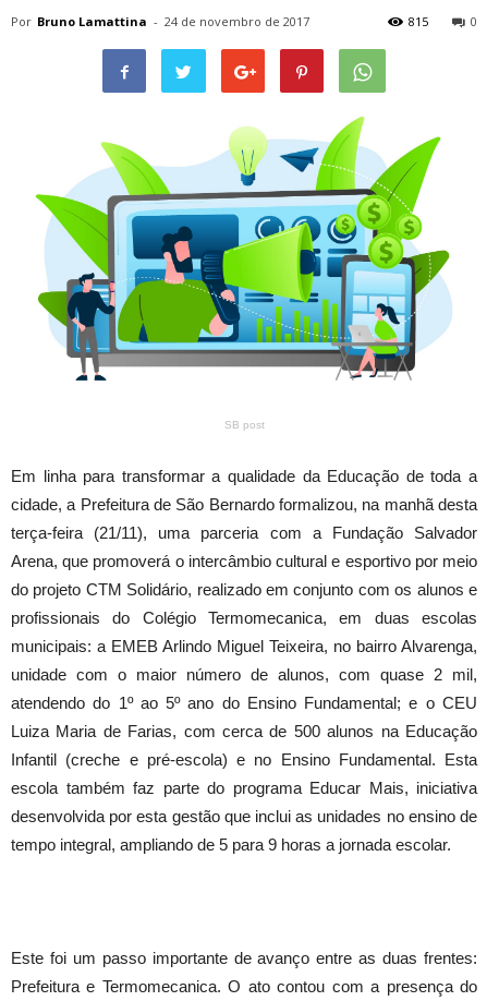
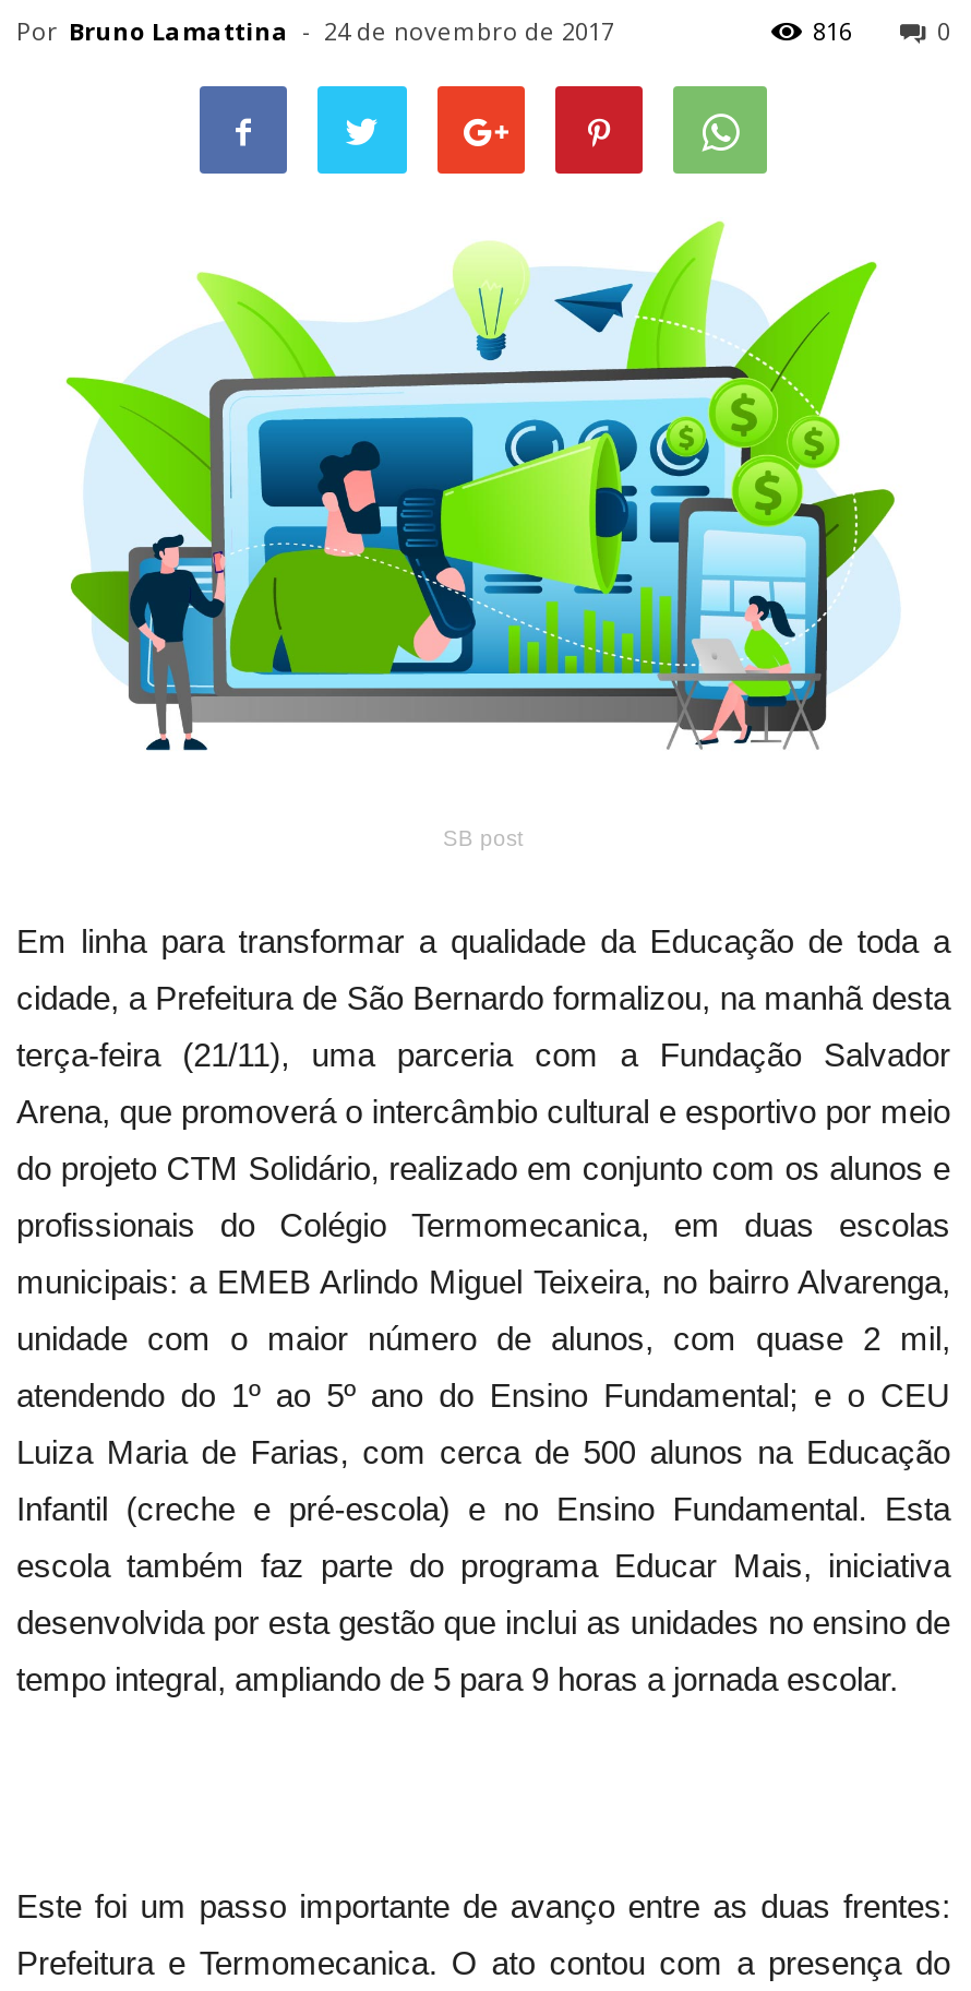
- 815
+ 816
